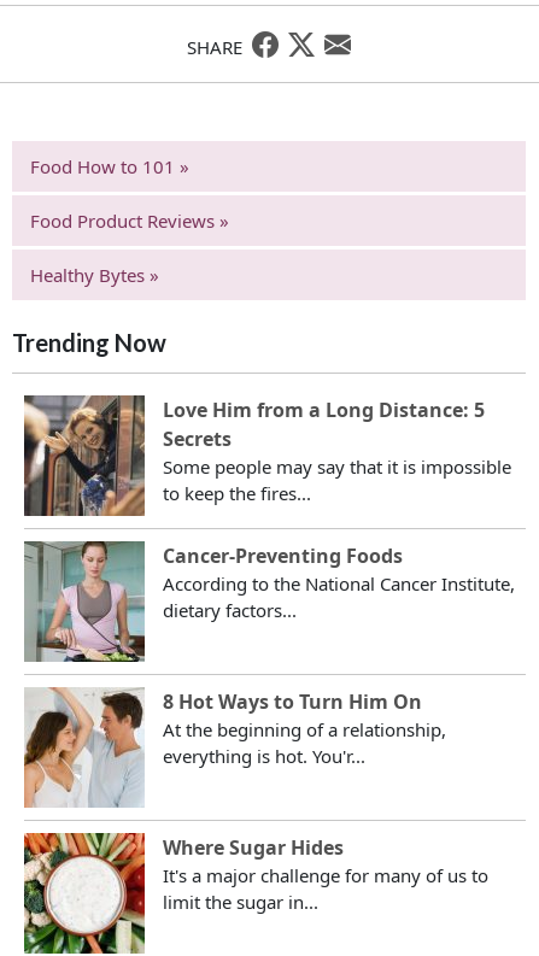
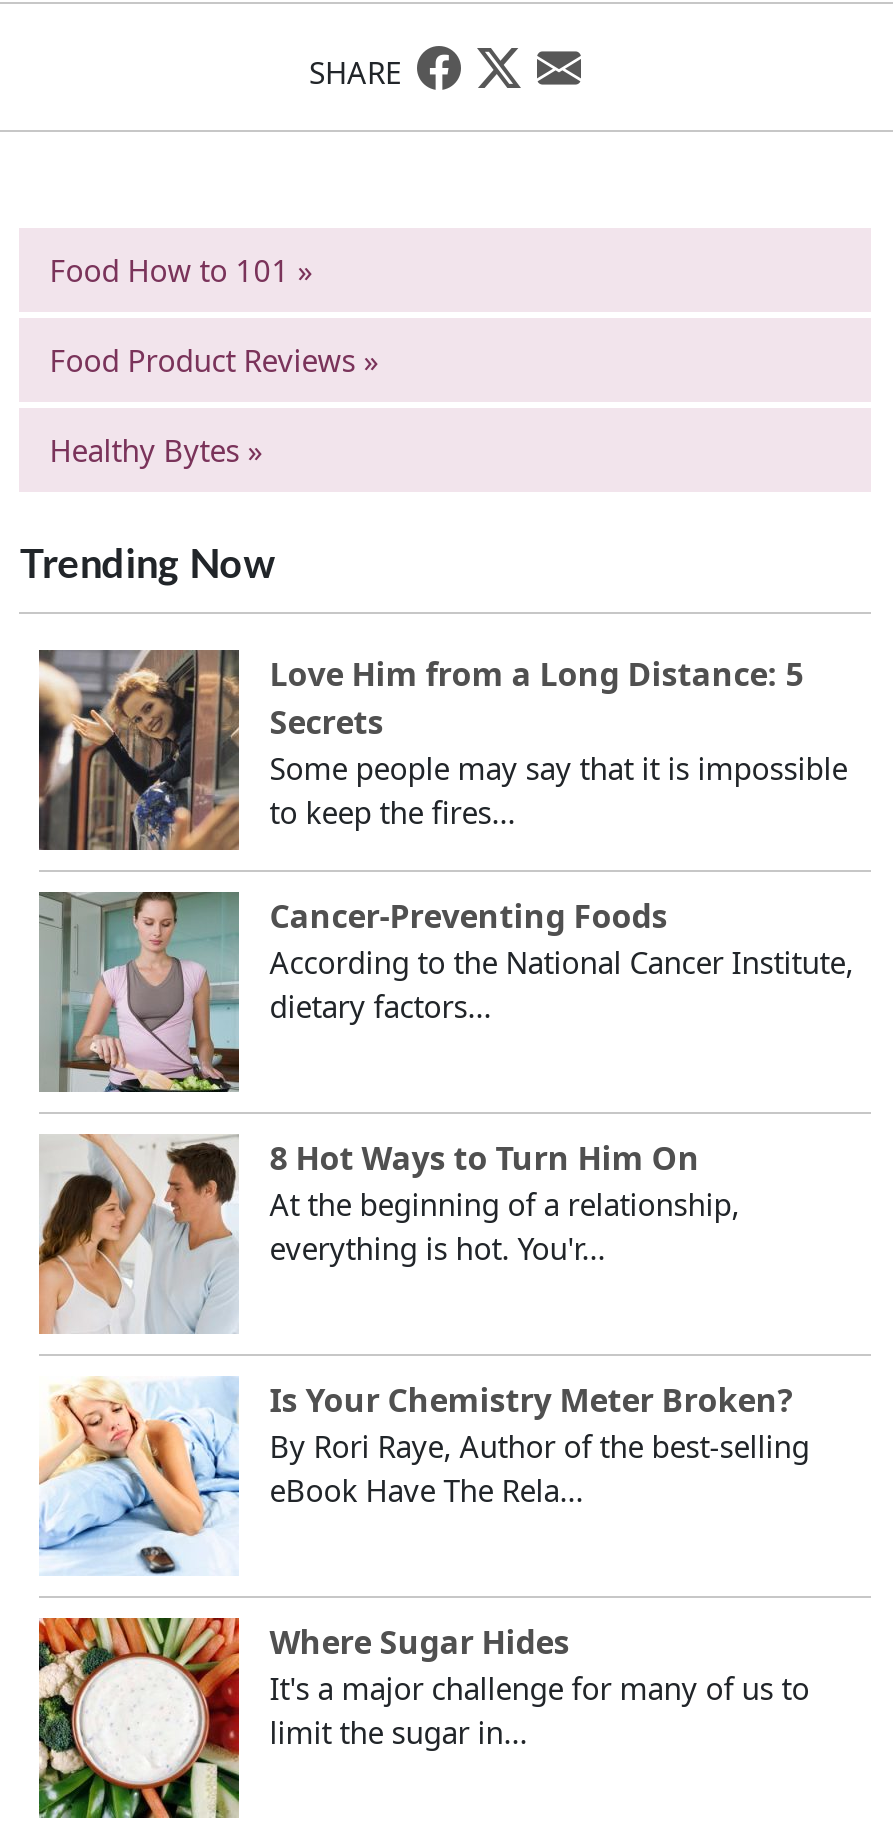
+ [image]
+ Is Your Chemistry Meter Broken?
+ By Rori Raye, Author of the best-selling
+ eBook Have The Rela...
